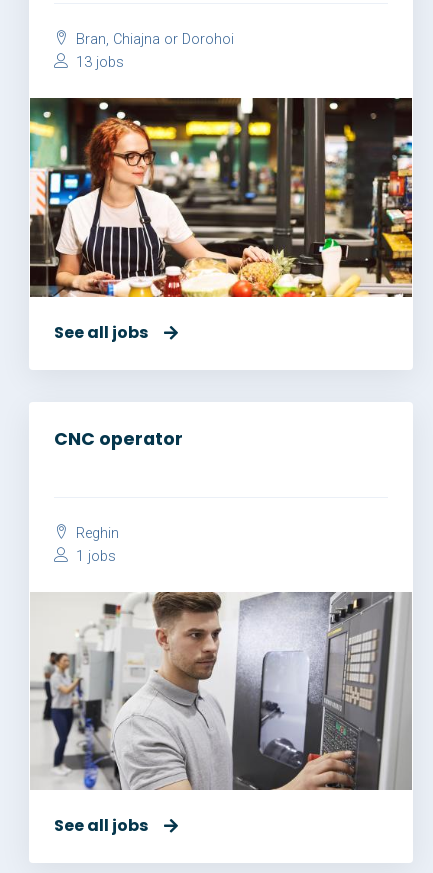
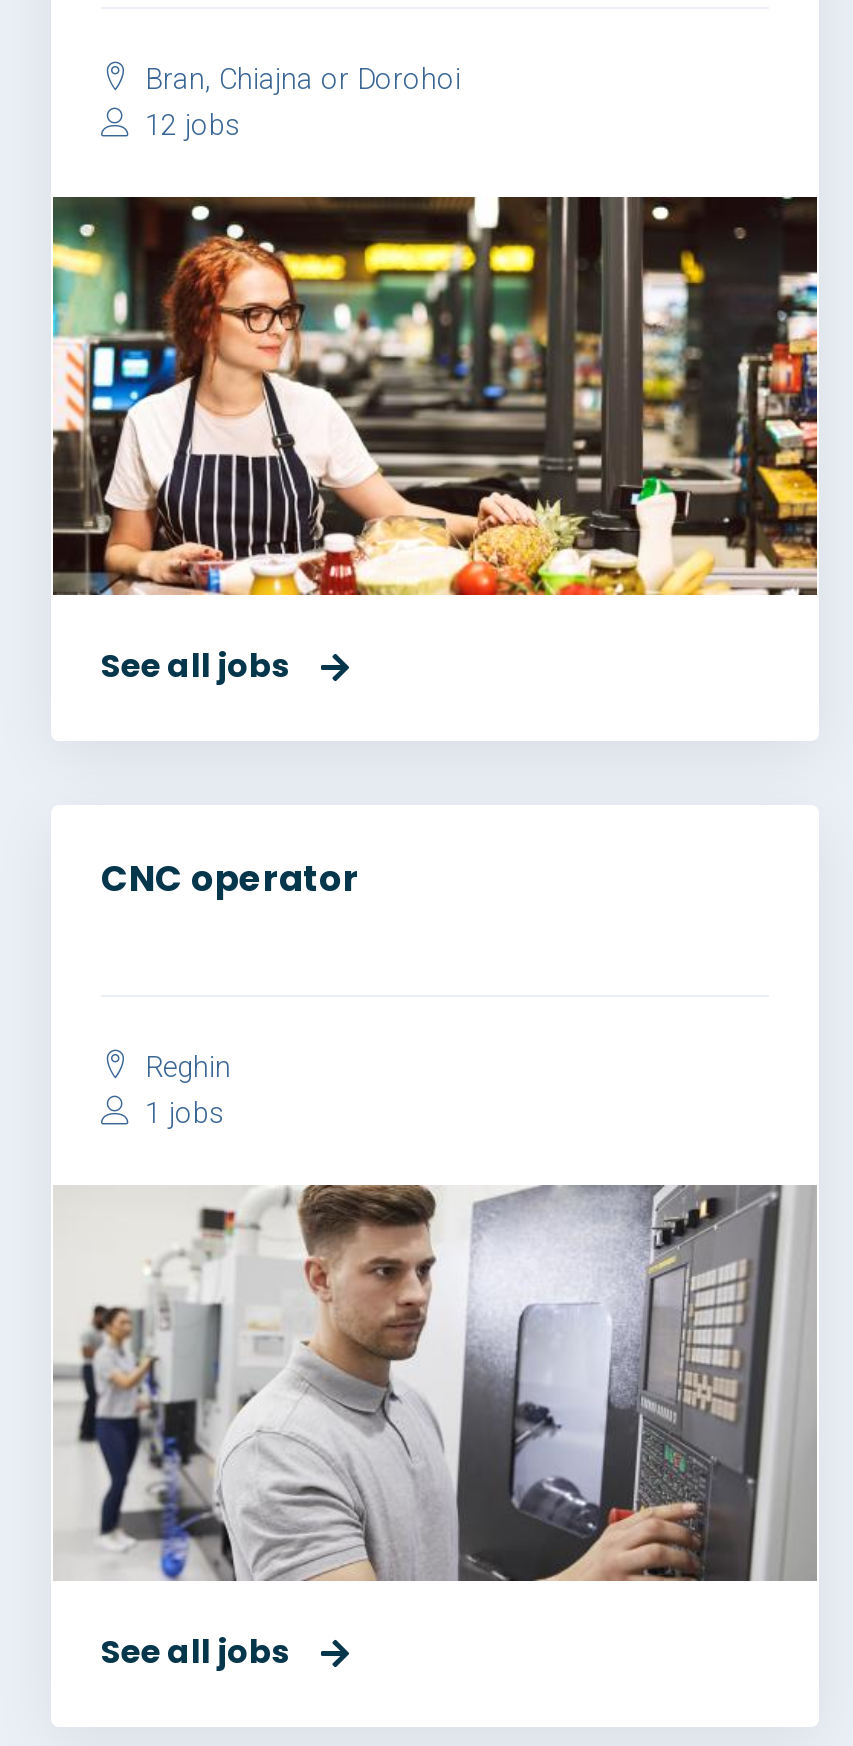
- 13 jobs
+ 12 jobs
